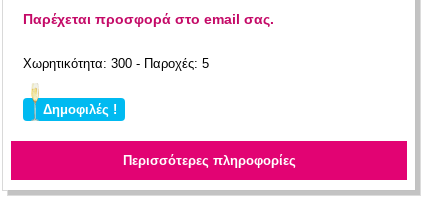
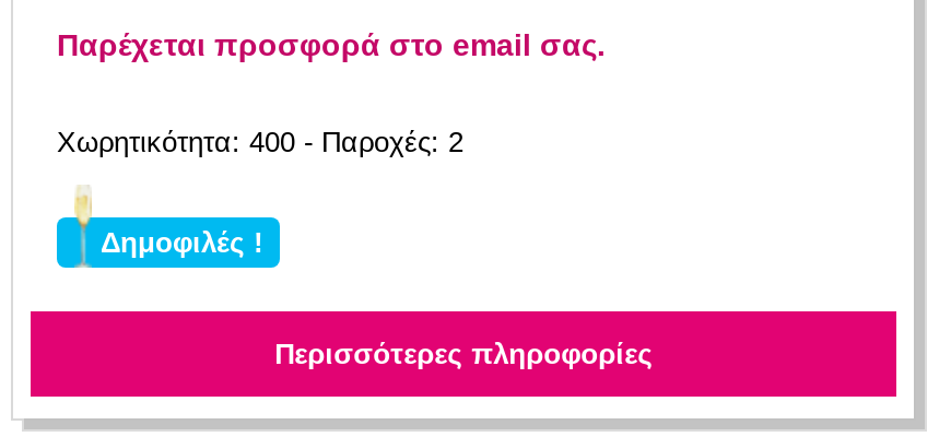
- Χωρητικότητα: 300 - Παροχές: 5
+ Χωρητικότητα: 400 - Παροχές: 2
